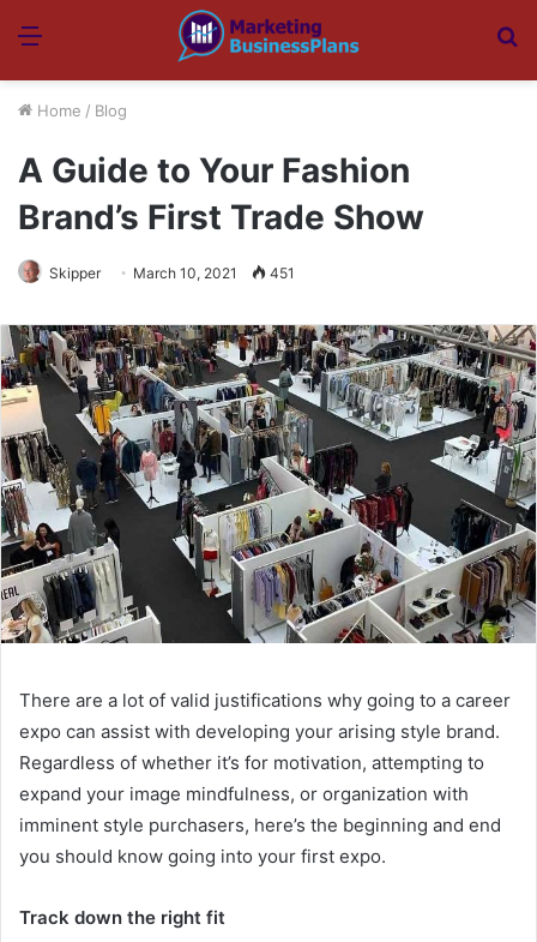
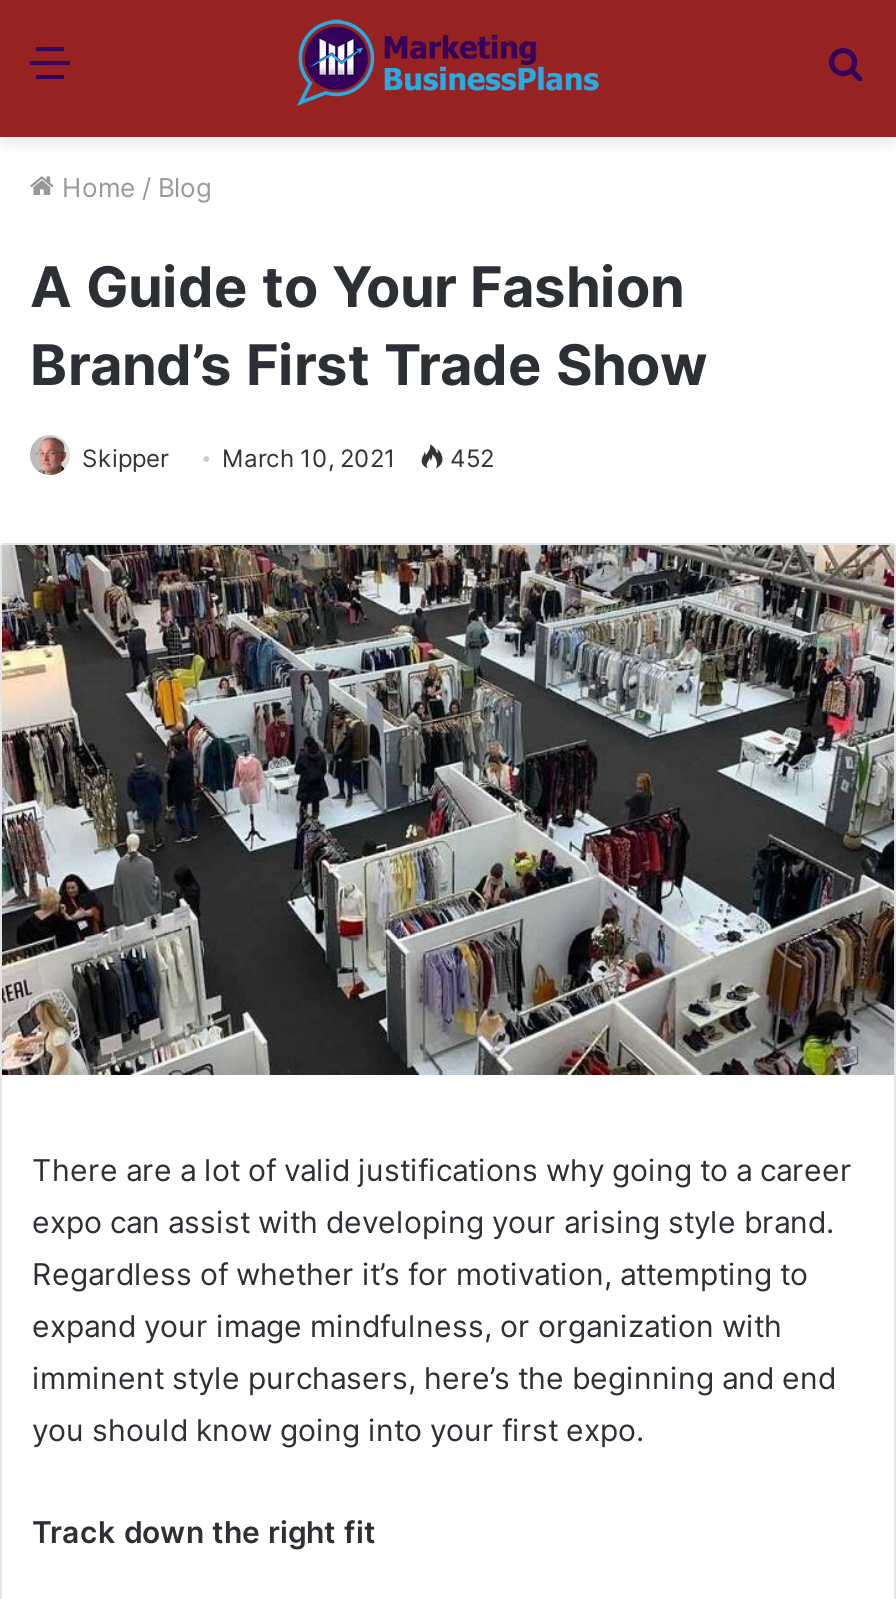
- Skipper March 10, 2021 451
+ Skipper March 10, 2021 452
